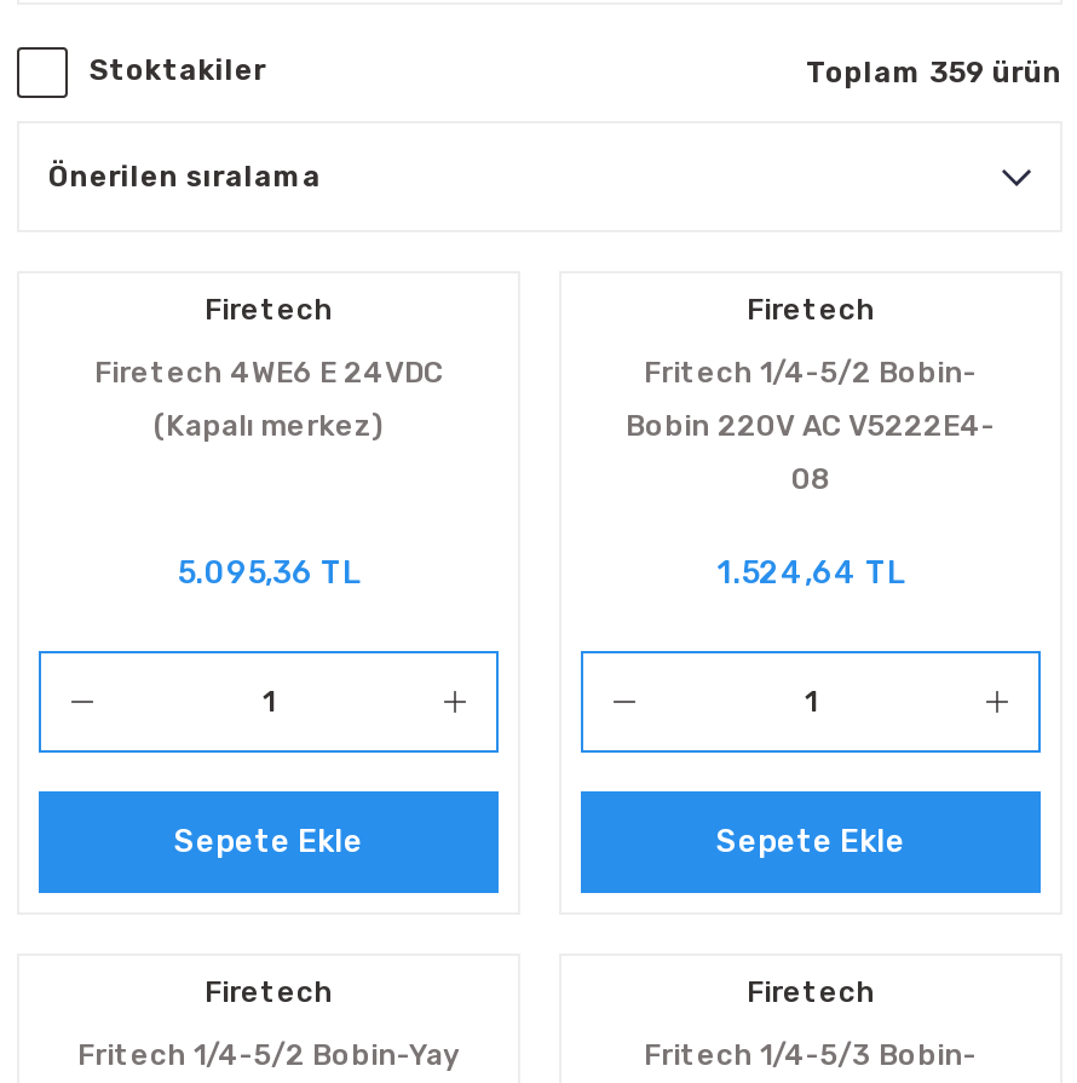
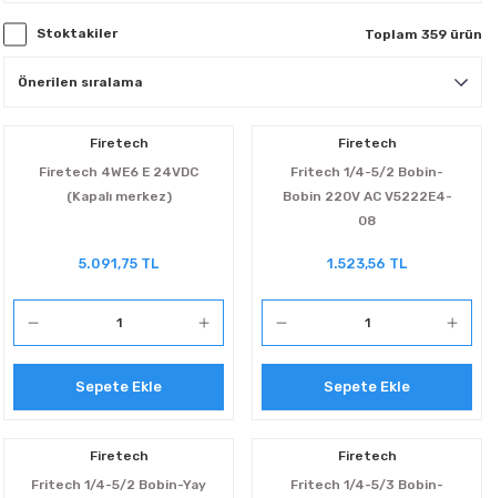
- 5.095,36 TL
+ 5.091,75 TL

- 1.524,64 TL
+ 1.523,56 TL
